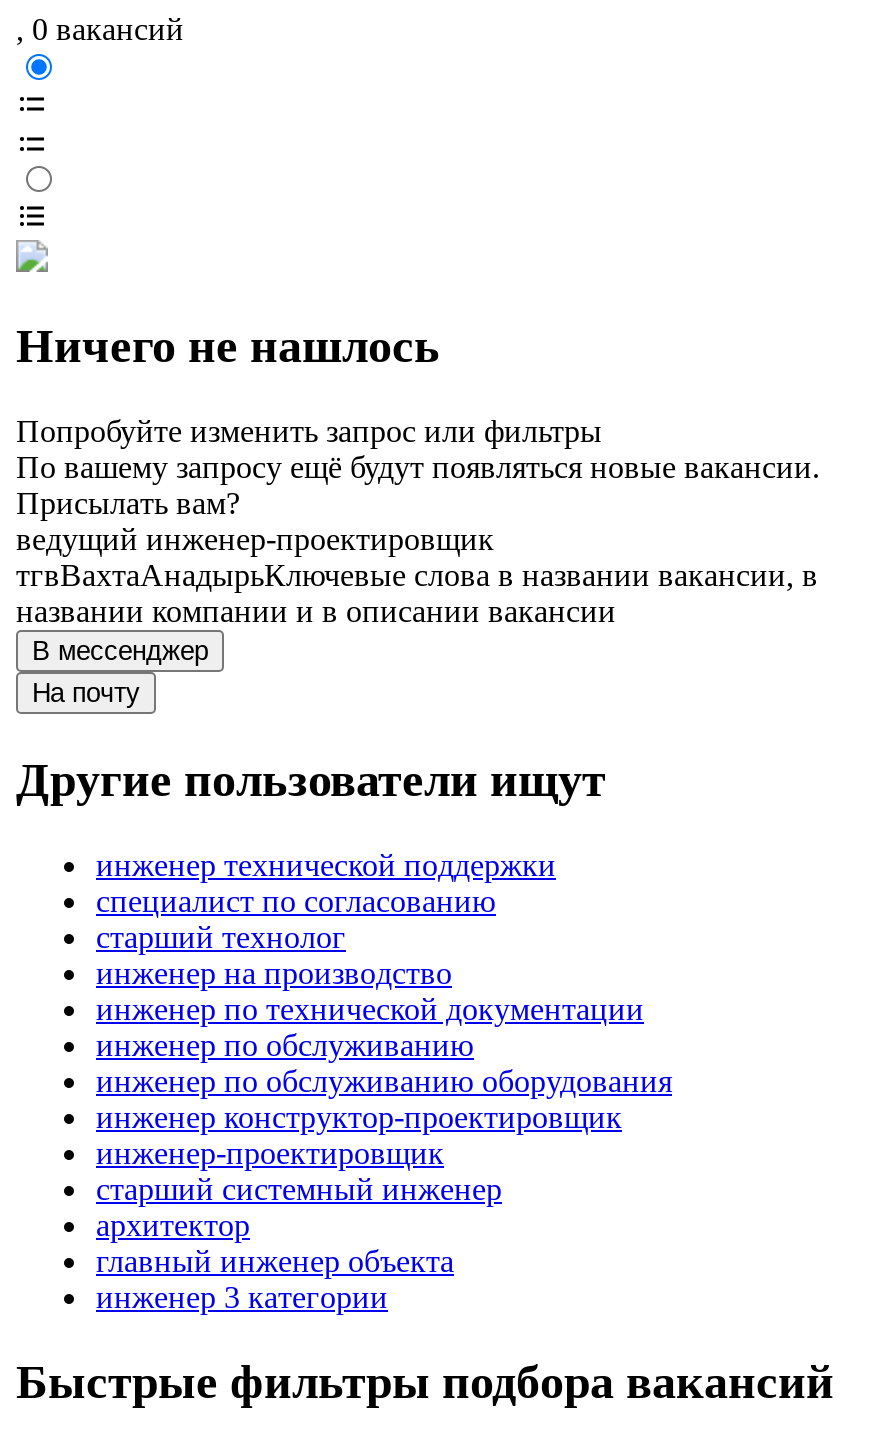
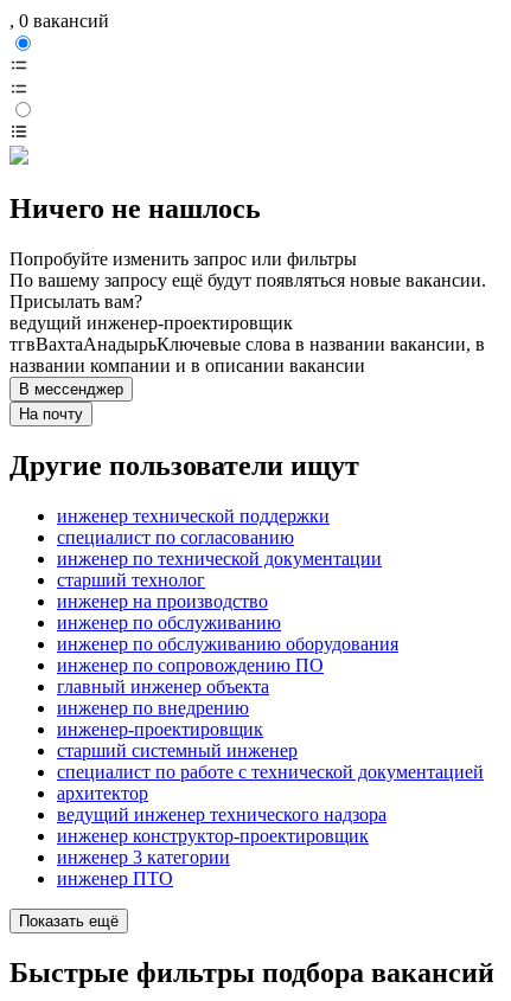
moved up: инженер по технической документации

moved down: инженер конструктор-проектировщик

+ инженер по сопровождению ПО
+ инженер по внедрению

+ специалист по работе с технической документацией

moved up: главный инженер объекта

+ ведущий инженер технического надзора

+ инженер ПТО
+ Показать ещё
